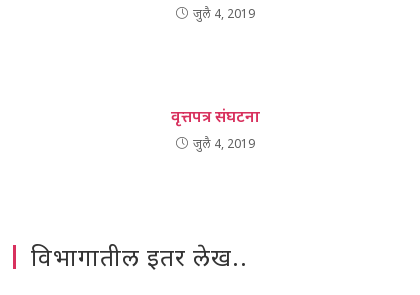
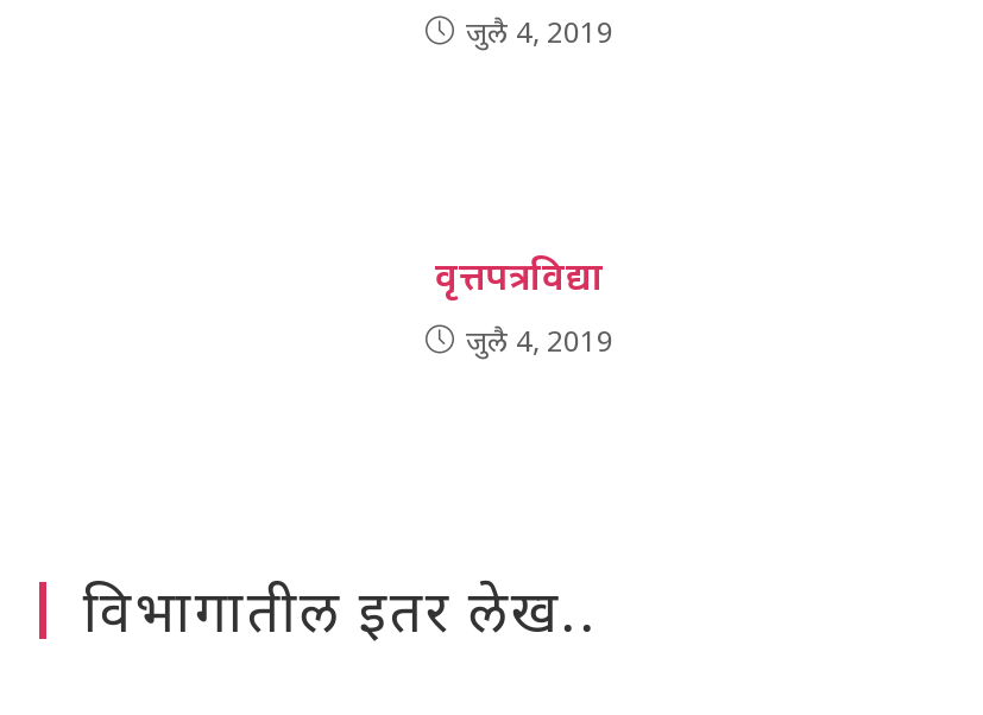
- वृत्तपत्र संघटना
+ वृत्तपत्रविद्या
